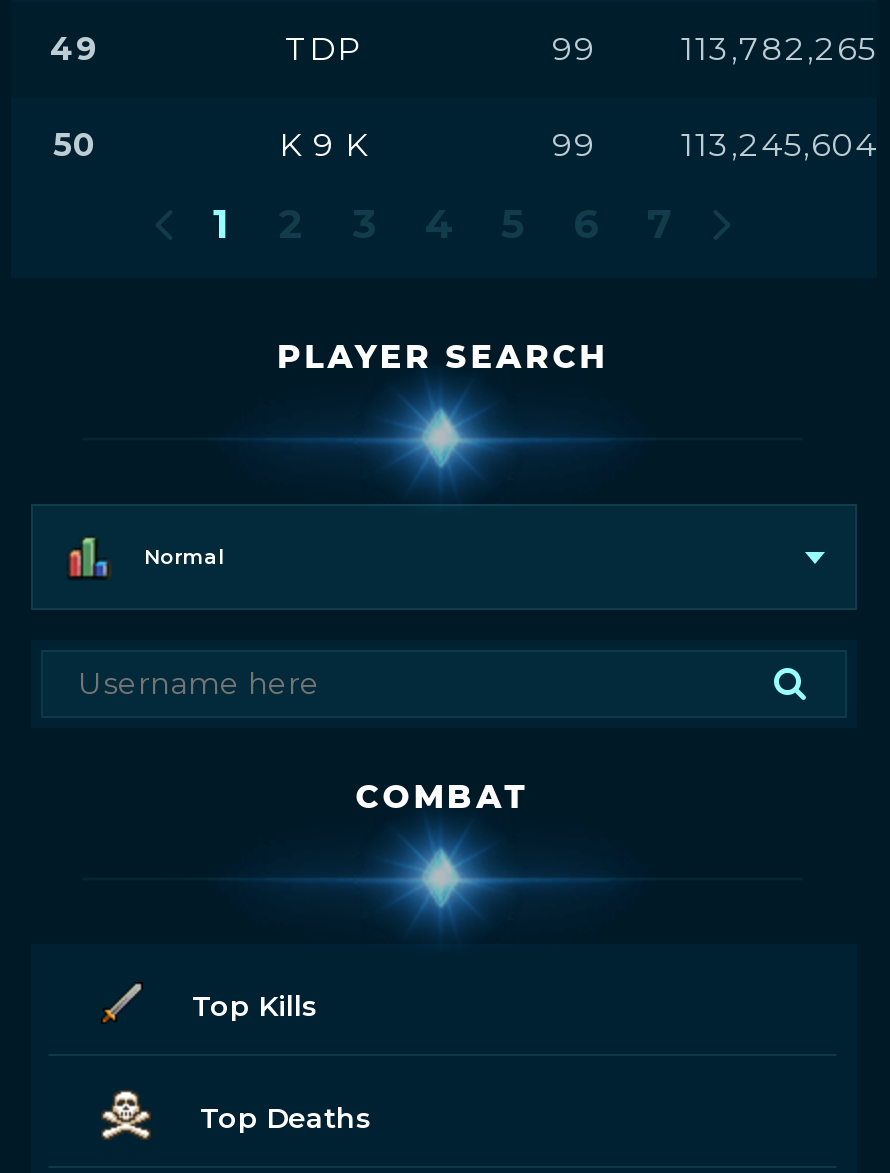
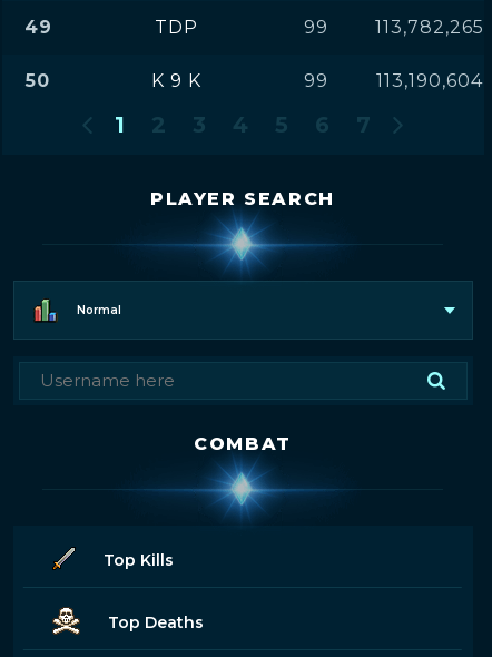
- 113,245,604
+ 113,190,604
